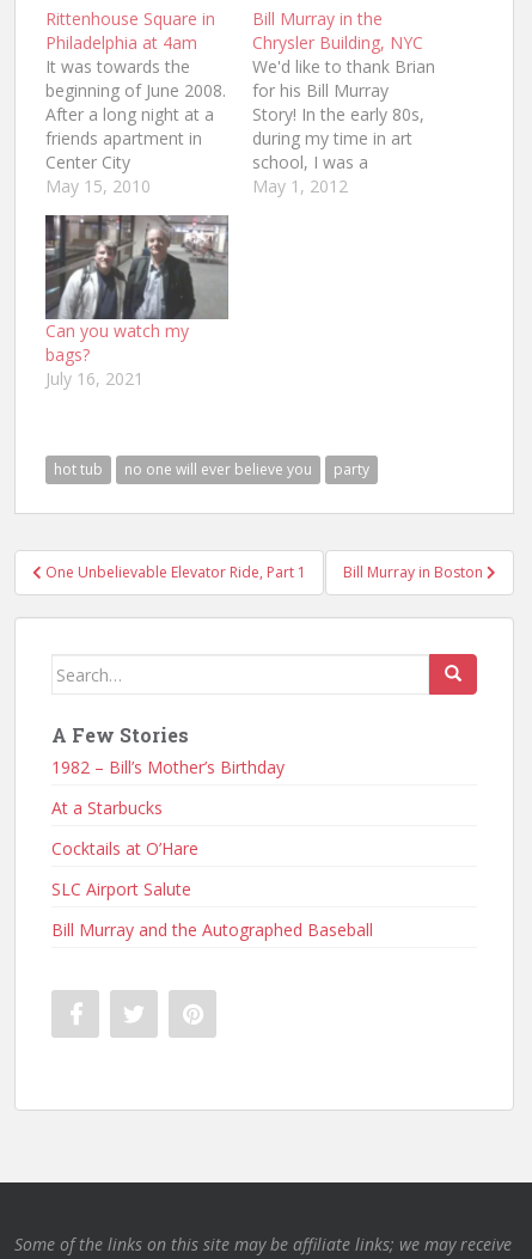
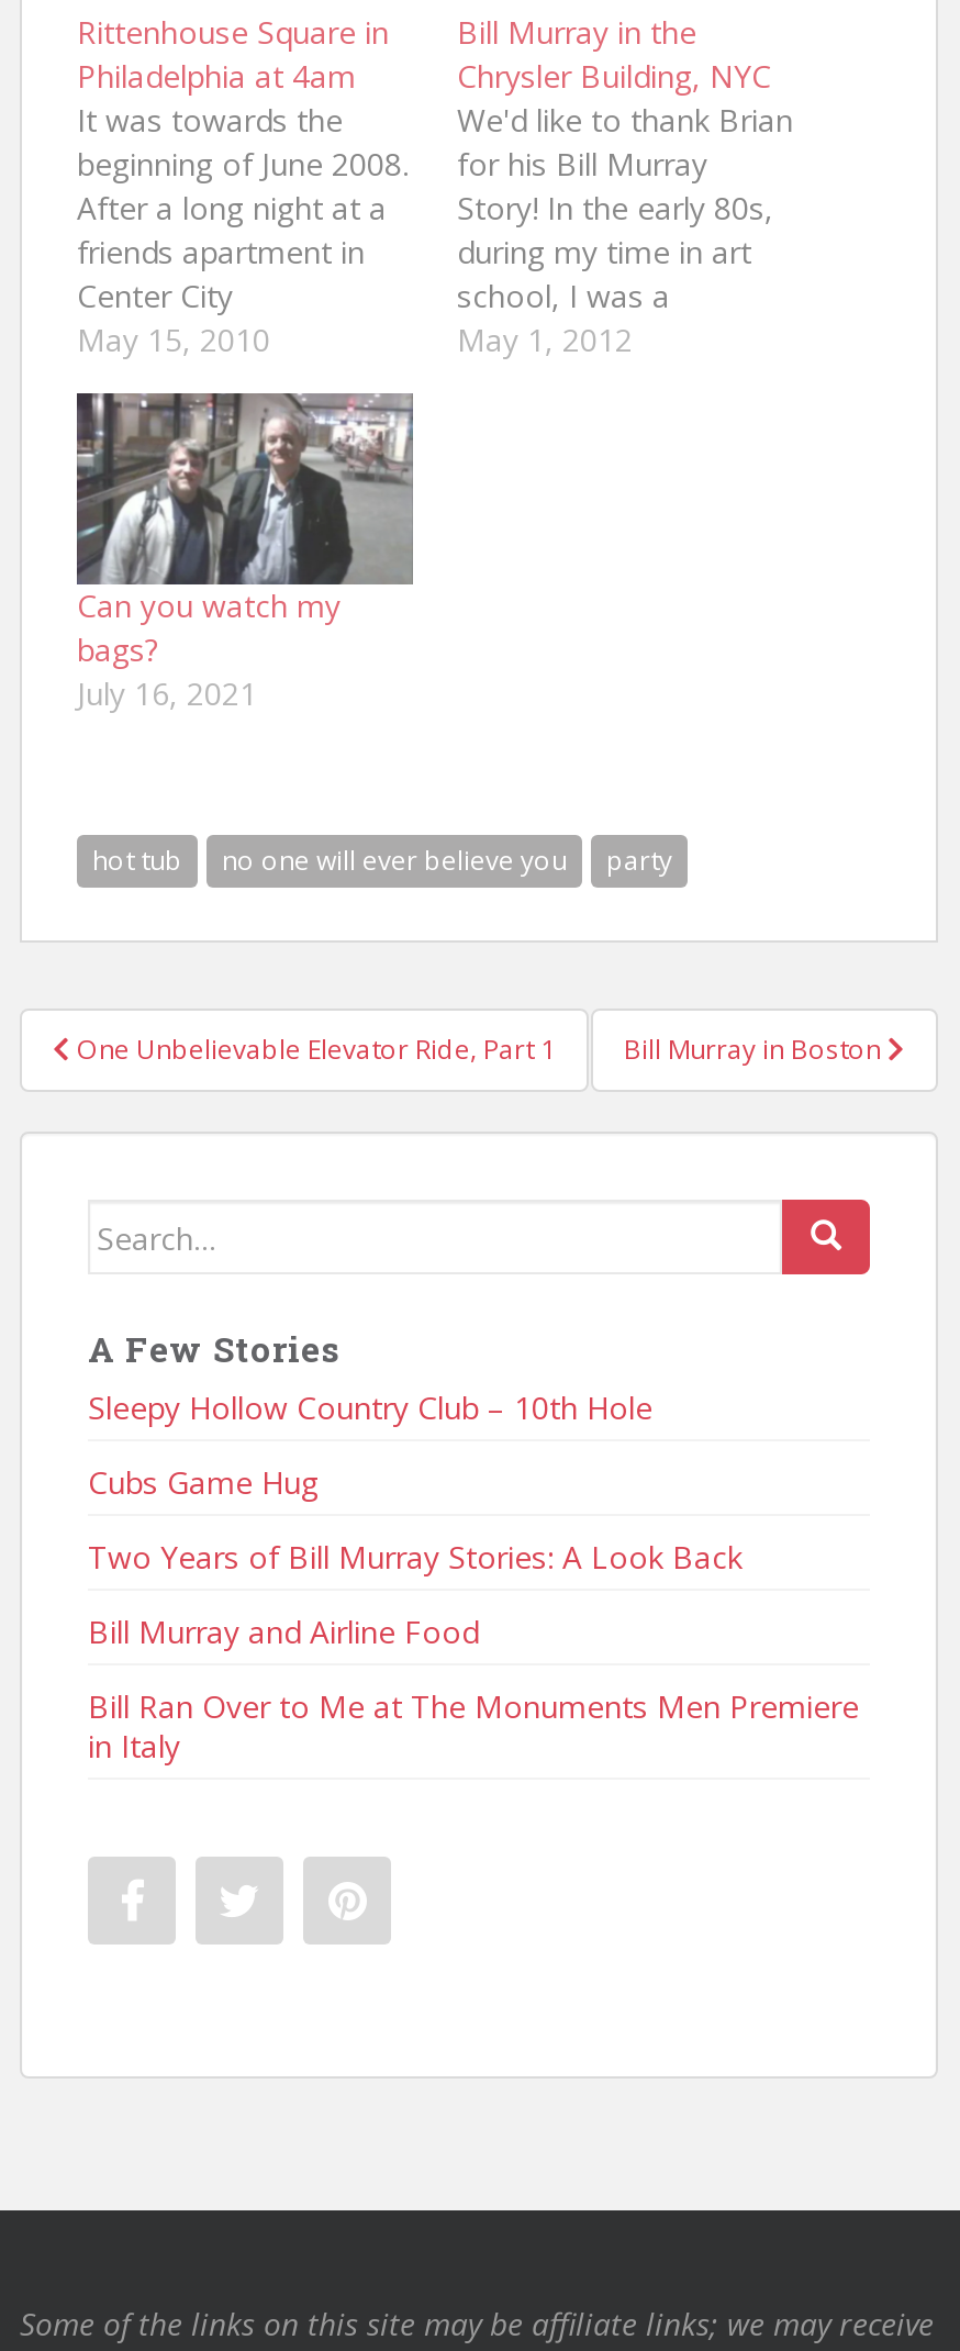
- 1982 – Bill’s Mother’s Birthday
+ Sleepy Hollow Country Club – 10th Hole

- At a Starbucks
+ Cubs Game Hug

- Cocktails at O’Hare
+ Two Years of Bill Murray Stories: A Look Back

- SLC Airport Salute
+ Bill Murray and Airline Food

- Bill Murray and the Autographed Baseball
+ Bill Ran Over to Me at The Monuments Men Premiere
+ in Italy
